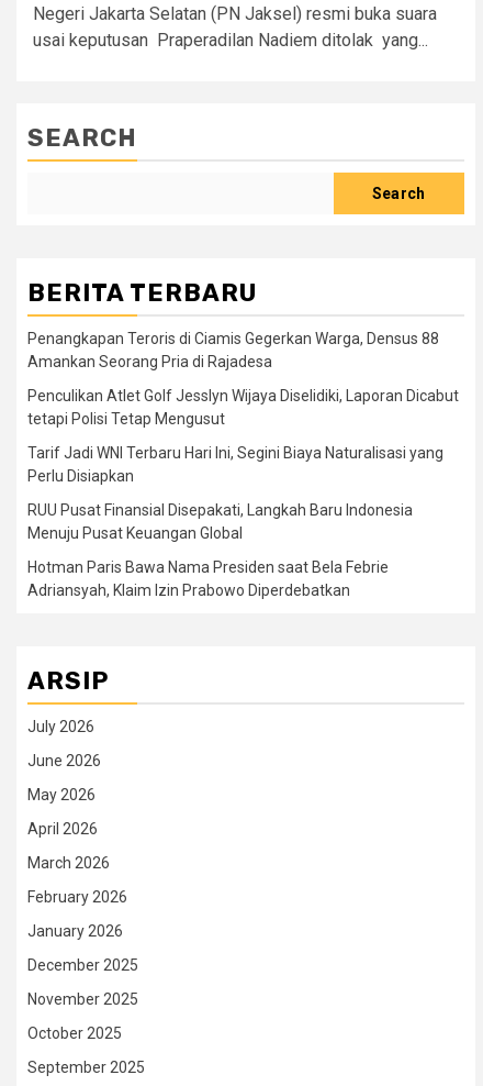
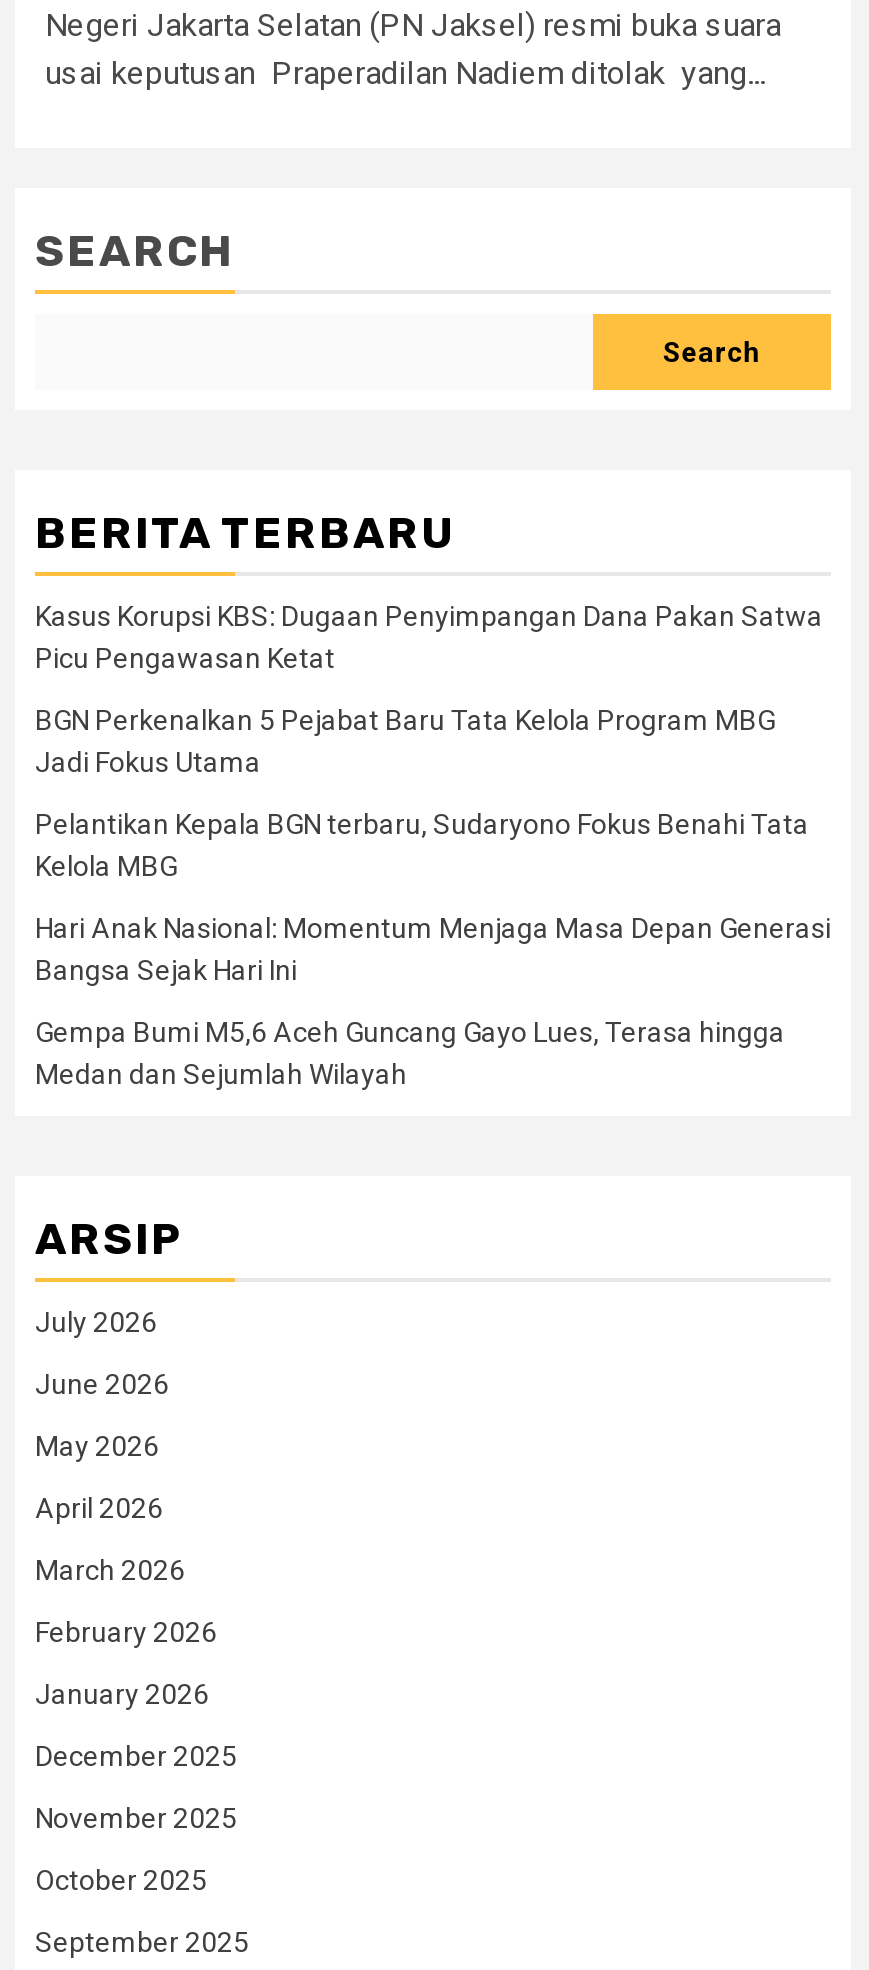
- Penangkapan Teroris di Ciamis Gegerkan Warga, Densus 88
- Amankan Seorang Pria di Rajadesa
+ Kasus Korupsi KBS: Dugaan Penyimpangan Dana Pakan Satwa
+ Picu Pengawasan Ketat

- Penculikan Atlet Golf Jesslyn Wijaya Diselidiki, Laporan Dicabut
- tetapi Polisi Tetap Mengusut
+ BGN Perkenalkan 5 Pejabat Baru Tata Kelola Program MBG
+ Jadi Fokus Utama

- Tarif Jadi WNI Terbaru Hari Ini, Segini Biaya Naturalisasi yang
- Perlu Disiapkan
+ Pelantikan Kepala BGN terbaru, Sudaryono Fokus Benahi Tata
+ Kelola MBG

- RUU Pusat Finansial Disepakati, Langkah Baru Indonesia
- Menuju Pusat Keuangan Global
+ Hari Anak Nasional: Momentum Menjaga Masa Depan Generasi
+ Bangsa Sejak Hari Ini

- Hotman Paris Bawa Nama Presiden saat Bela Febrie
- Adriansyah, Klaim Izin Prabowo Diperdebatkan
+ Gempa Bumi M5,6 Aceh Guncang Gayo Lues, Terasa hingga
+ Medan dan Sejumlah Wilayah
